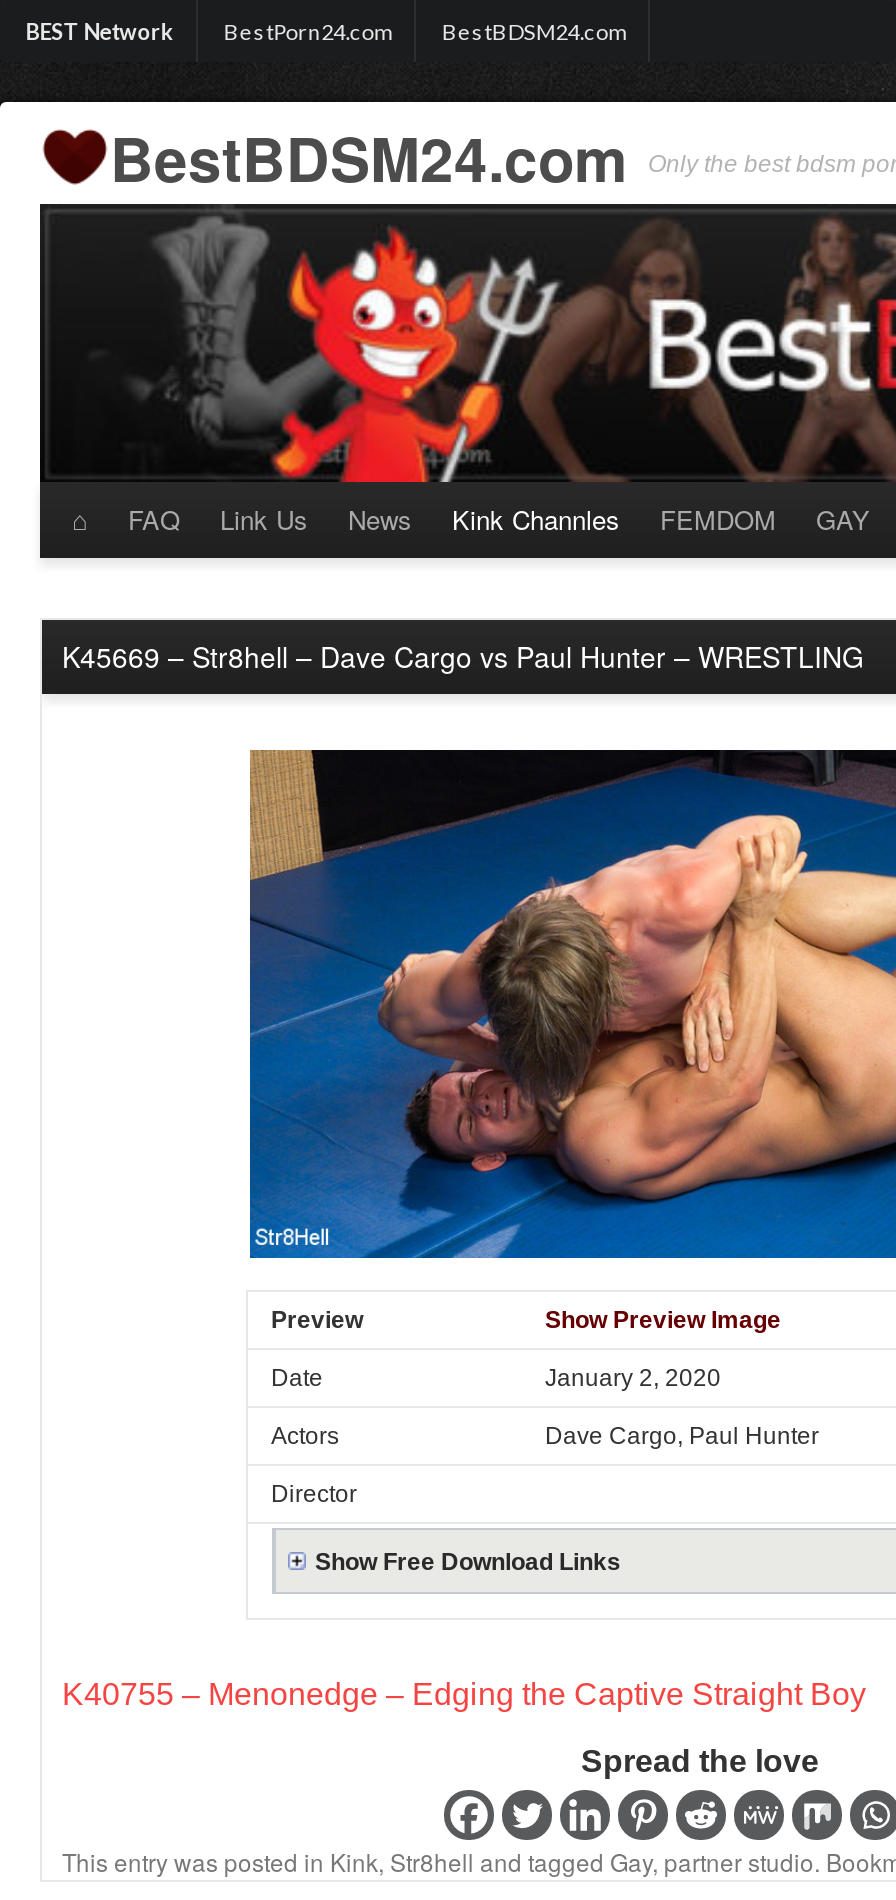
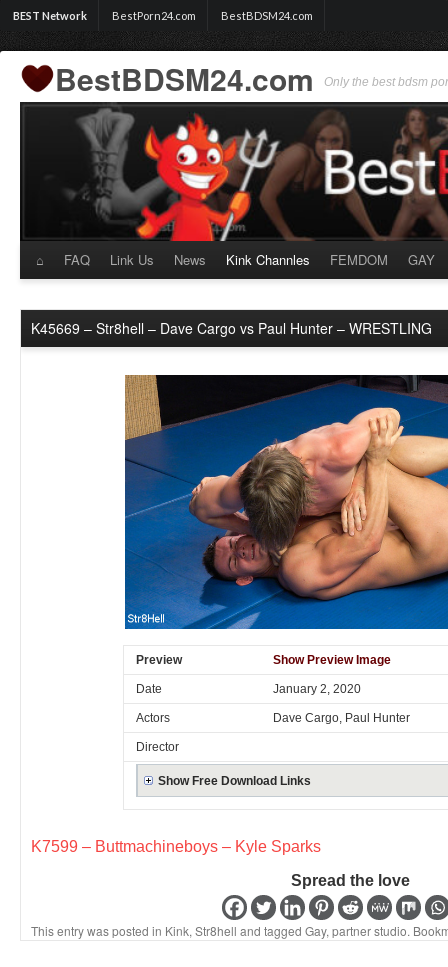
- K40755 – Menonedge – Edging the Captive Straight Boy
+ K7599 – Buttmachineboys – Kyle Sparks
